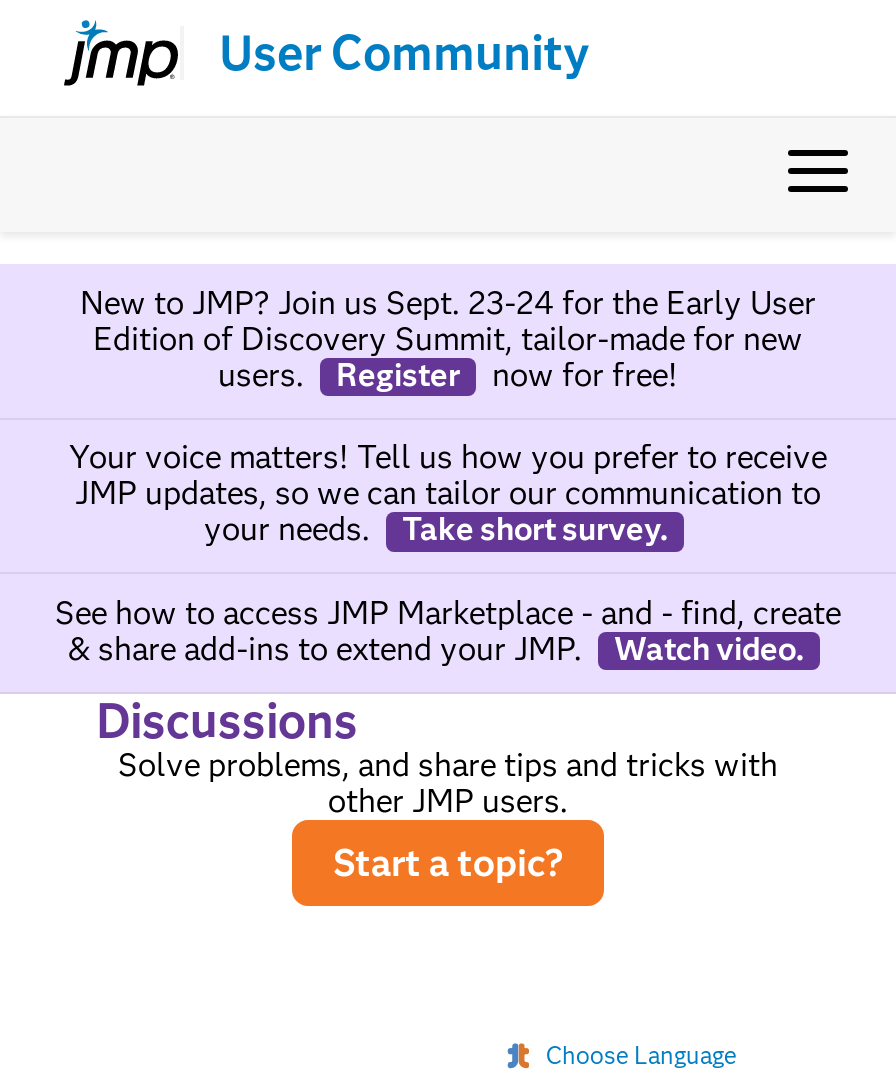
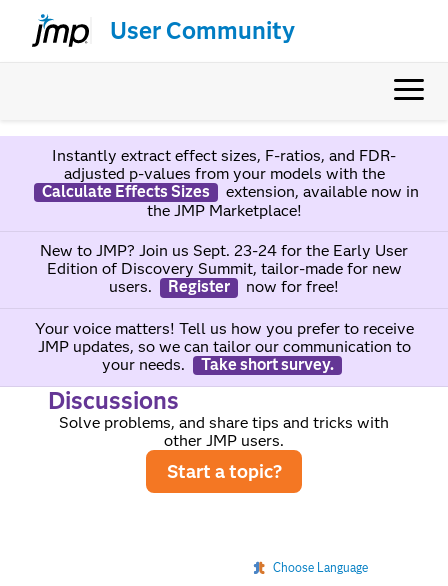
+ Instantly extract effect sizes, F-ratios, and FDR-
+ adjusted p-values from your models with the
+ Calculate Effects Sizes
+ extension, available now in
+ the JMP Marketplace!

moved down: New to JMP? Join us Sept. 23-24 for the Early User | Edition of Discovery Summit, tailor-made for new | users. | ... | your needs. | Take short survey.

- See how to access JMP Marketplace - and - find, create
- & share add-ins to extend your JMP.
- Watch video.
